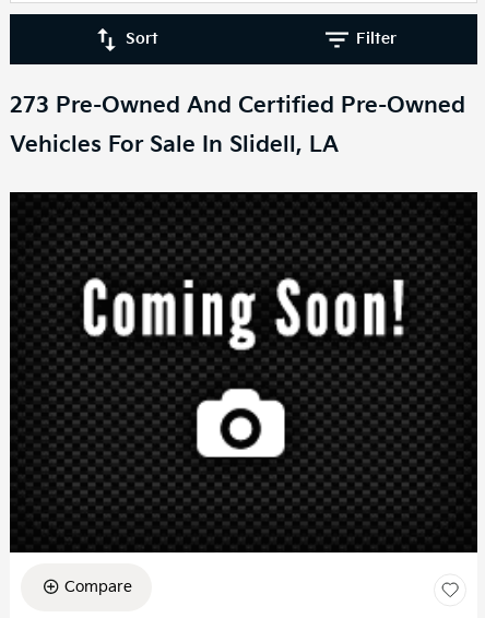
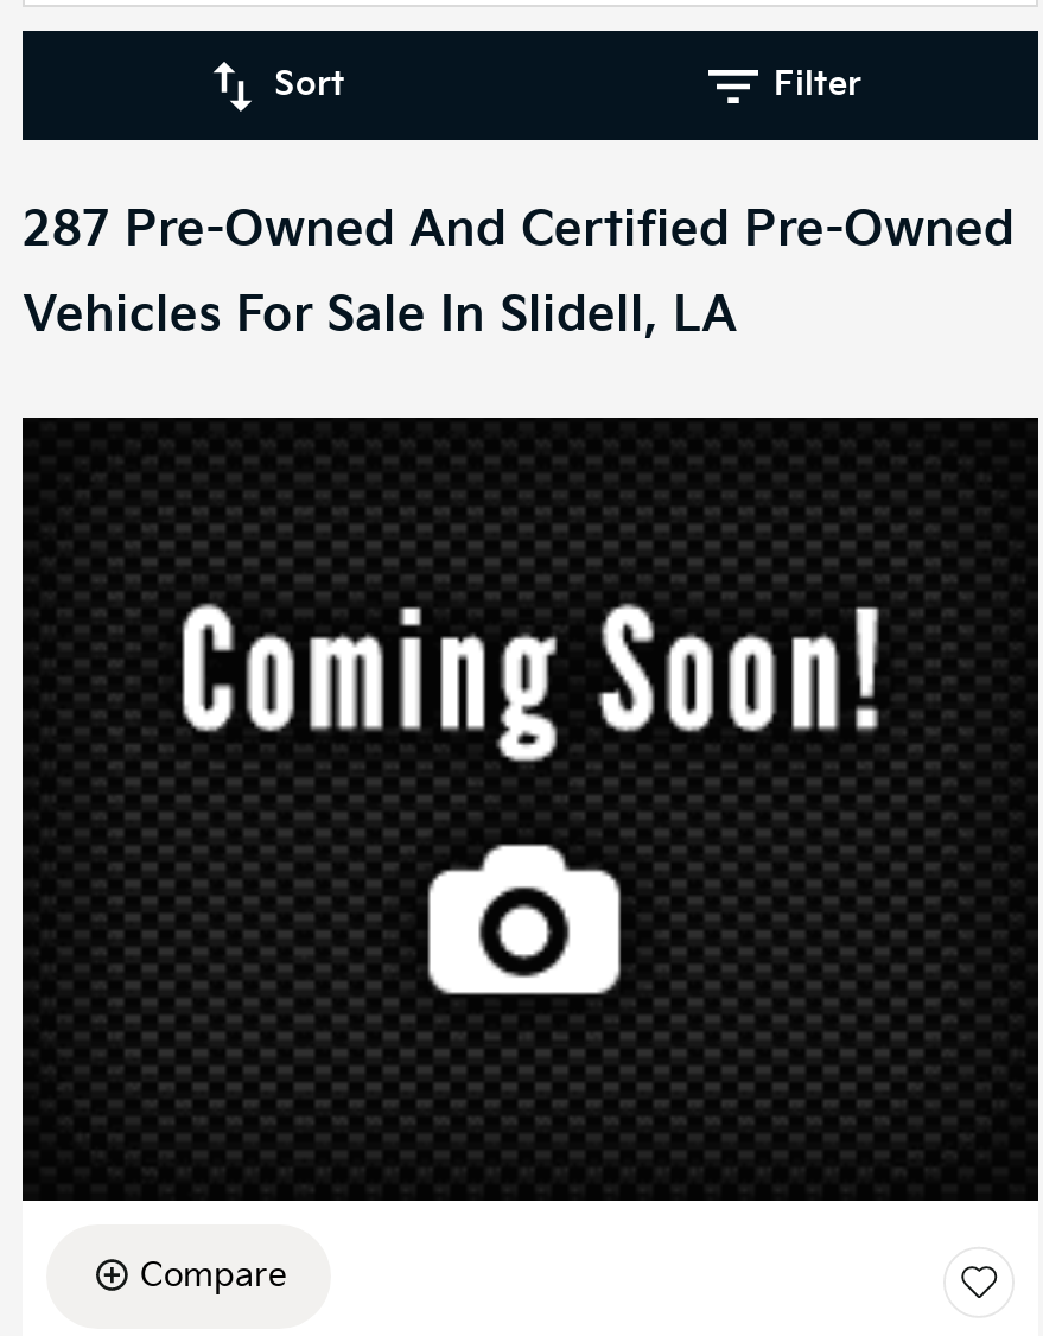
- 273 Pre-Owned And Certified Pre-Owned
+ 287 Pre-Owned And Certified Pre-Owned
